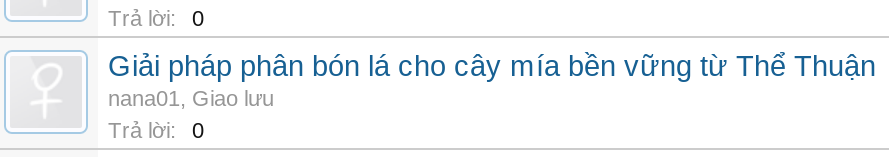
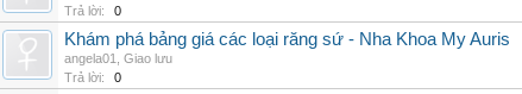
- Giải pháp phân bón lá cho cây mía bền vững từ Thể Thuận
- nana01, Giao lưu
+ Khám phá bảng giá các loại răng sứ - Nha Khoa My Auris
+ angela01, Giao lưu
